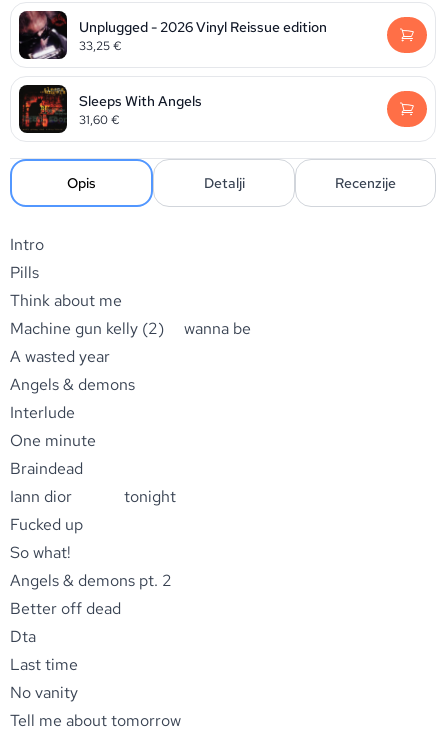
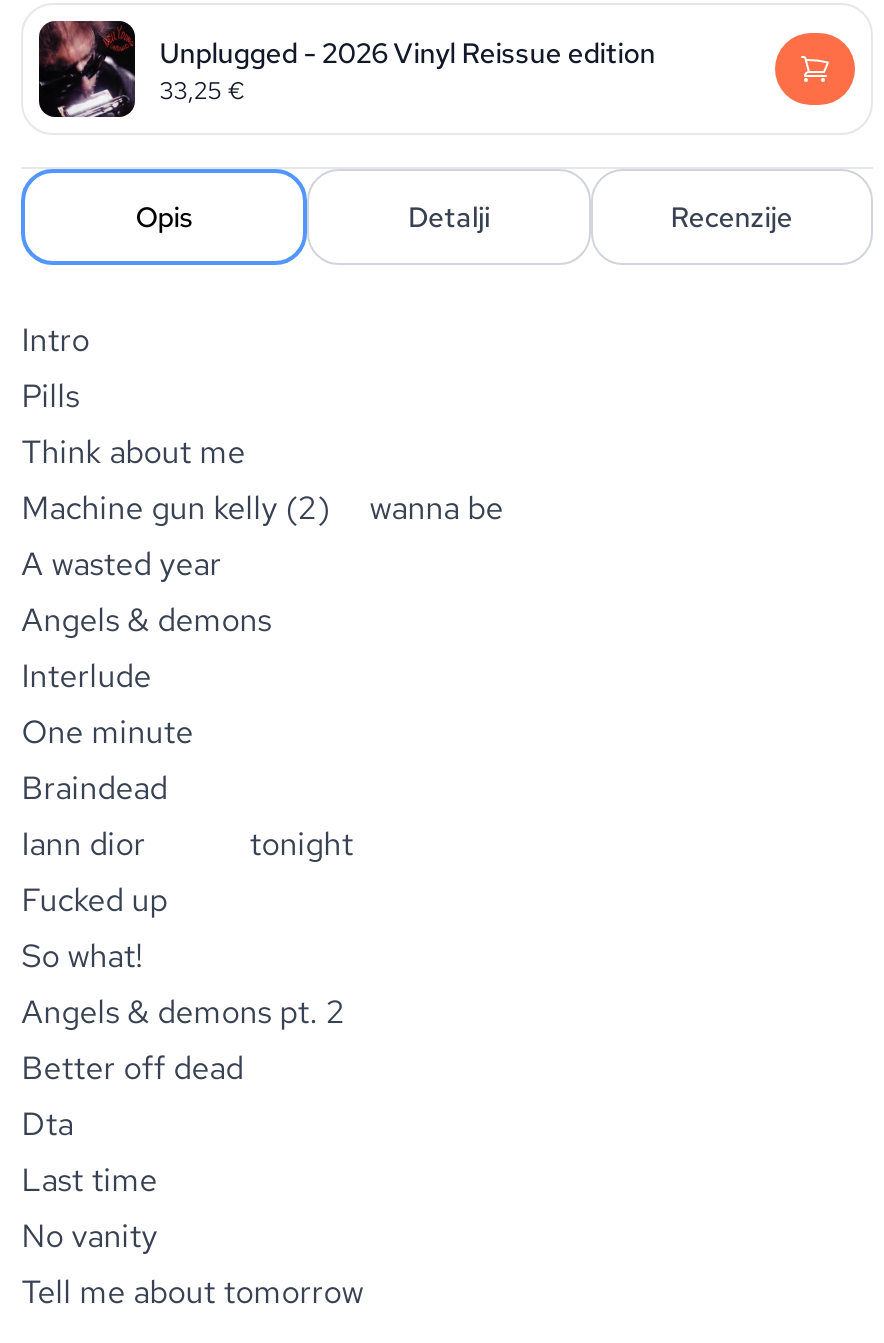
- [image]
- Sleeps With Angels
- 31,60 €
